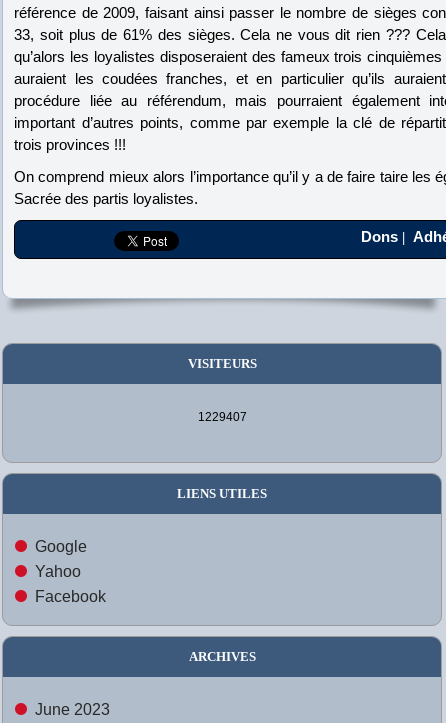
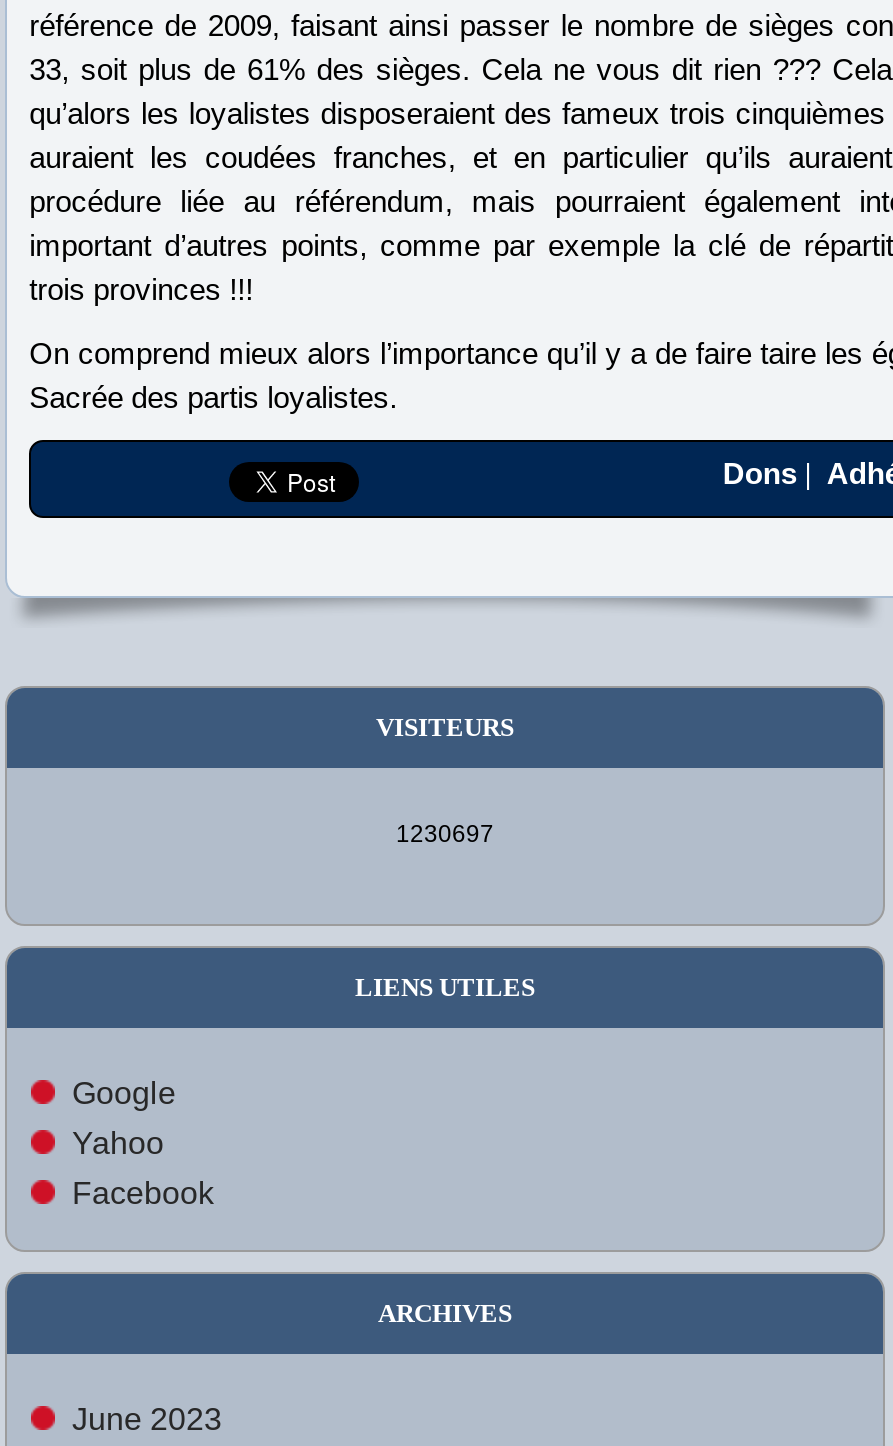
- 1229407
+ 1230697
